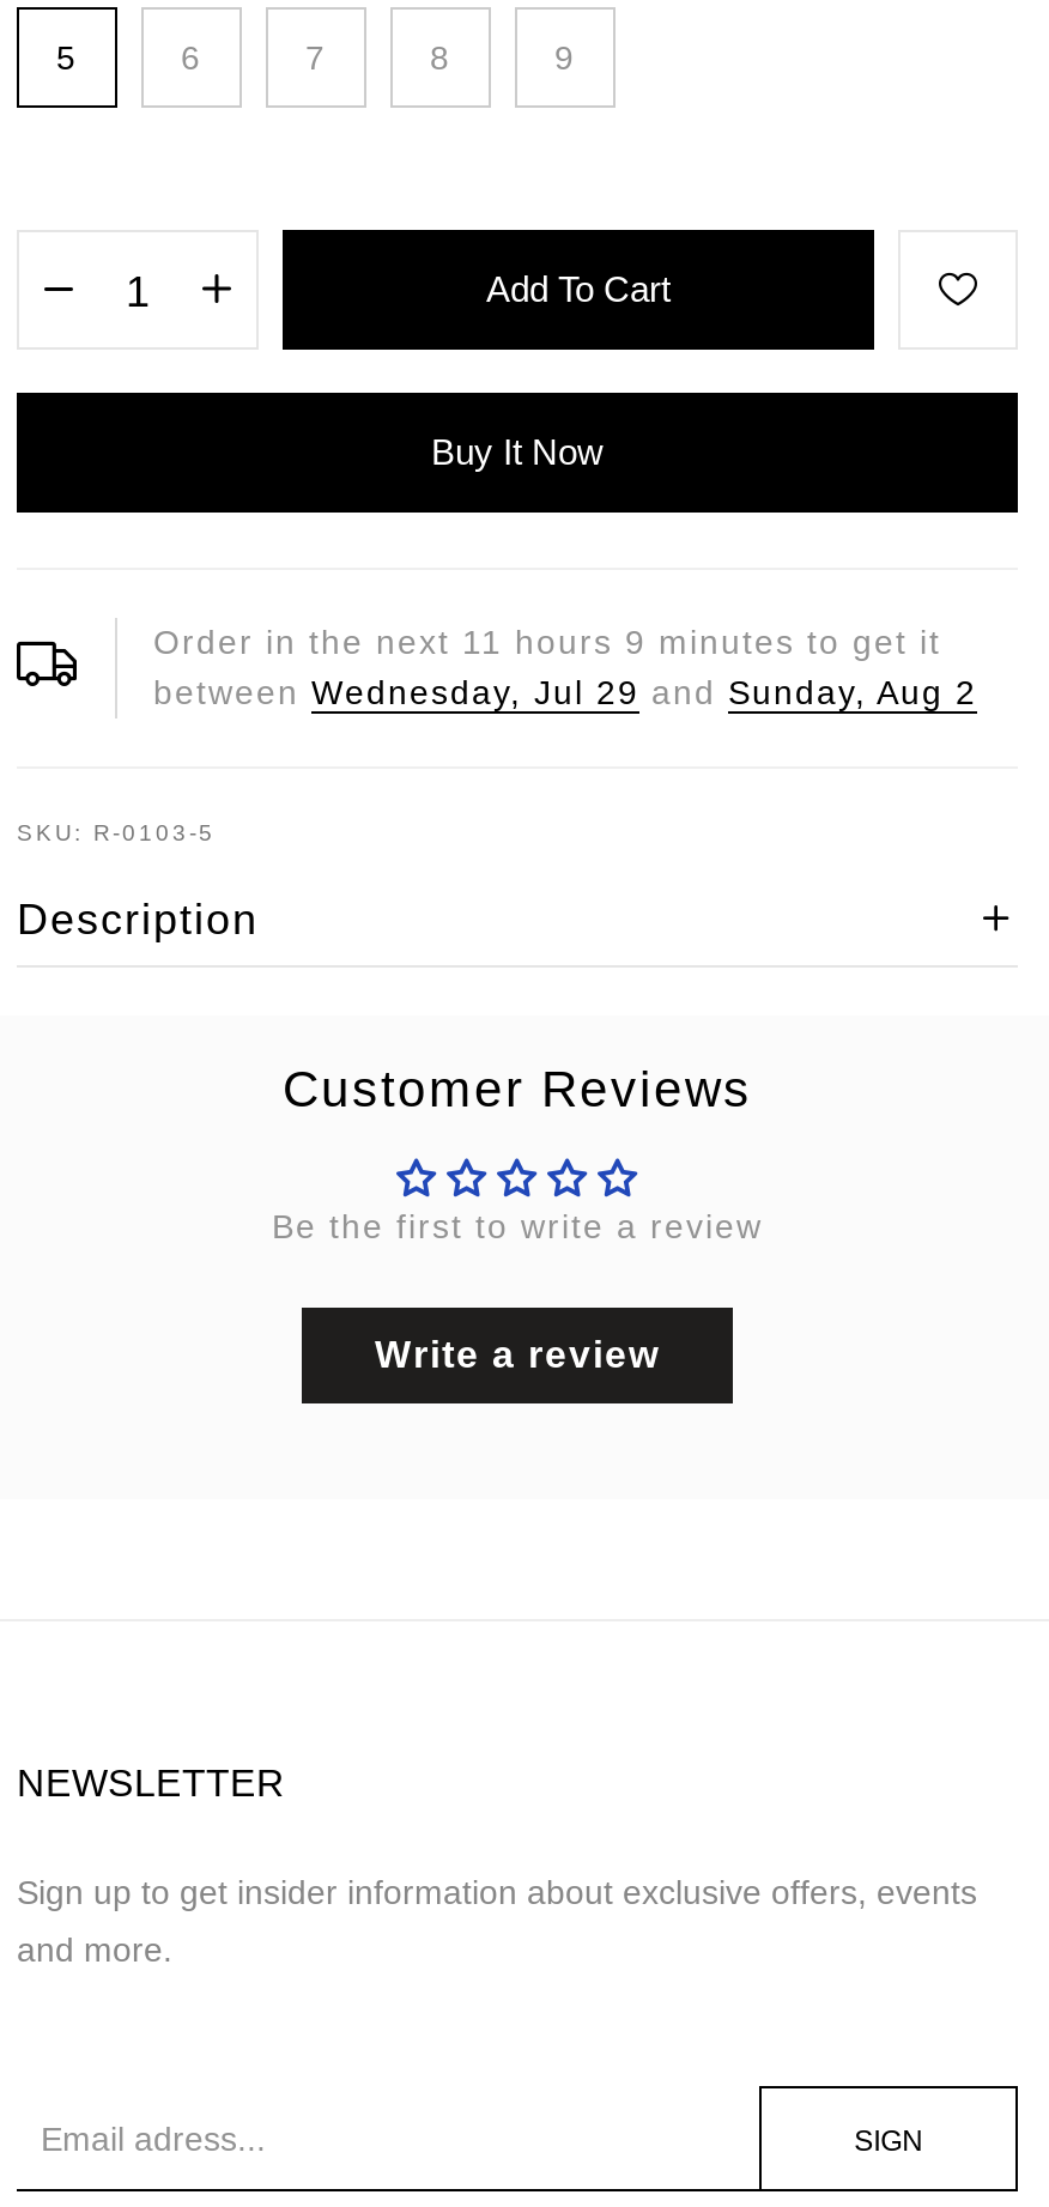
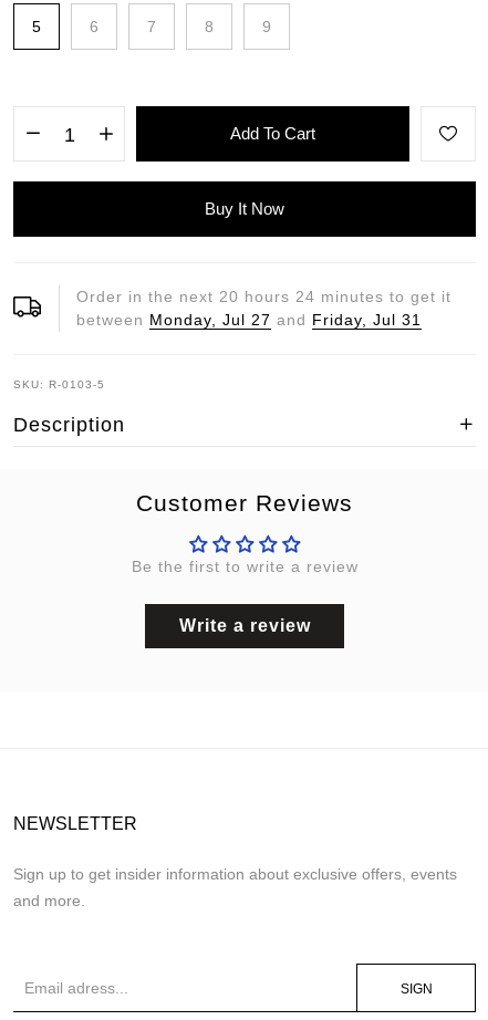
- Order in the next 11 hours 9 minutes to get it
+ Order in the next 20 hours 24 minutes to get it

- between Wednesday, Jul 29 and Sunday, Aug 2
+ between Monday, Jul 27 and Friday, Jul 31
